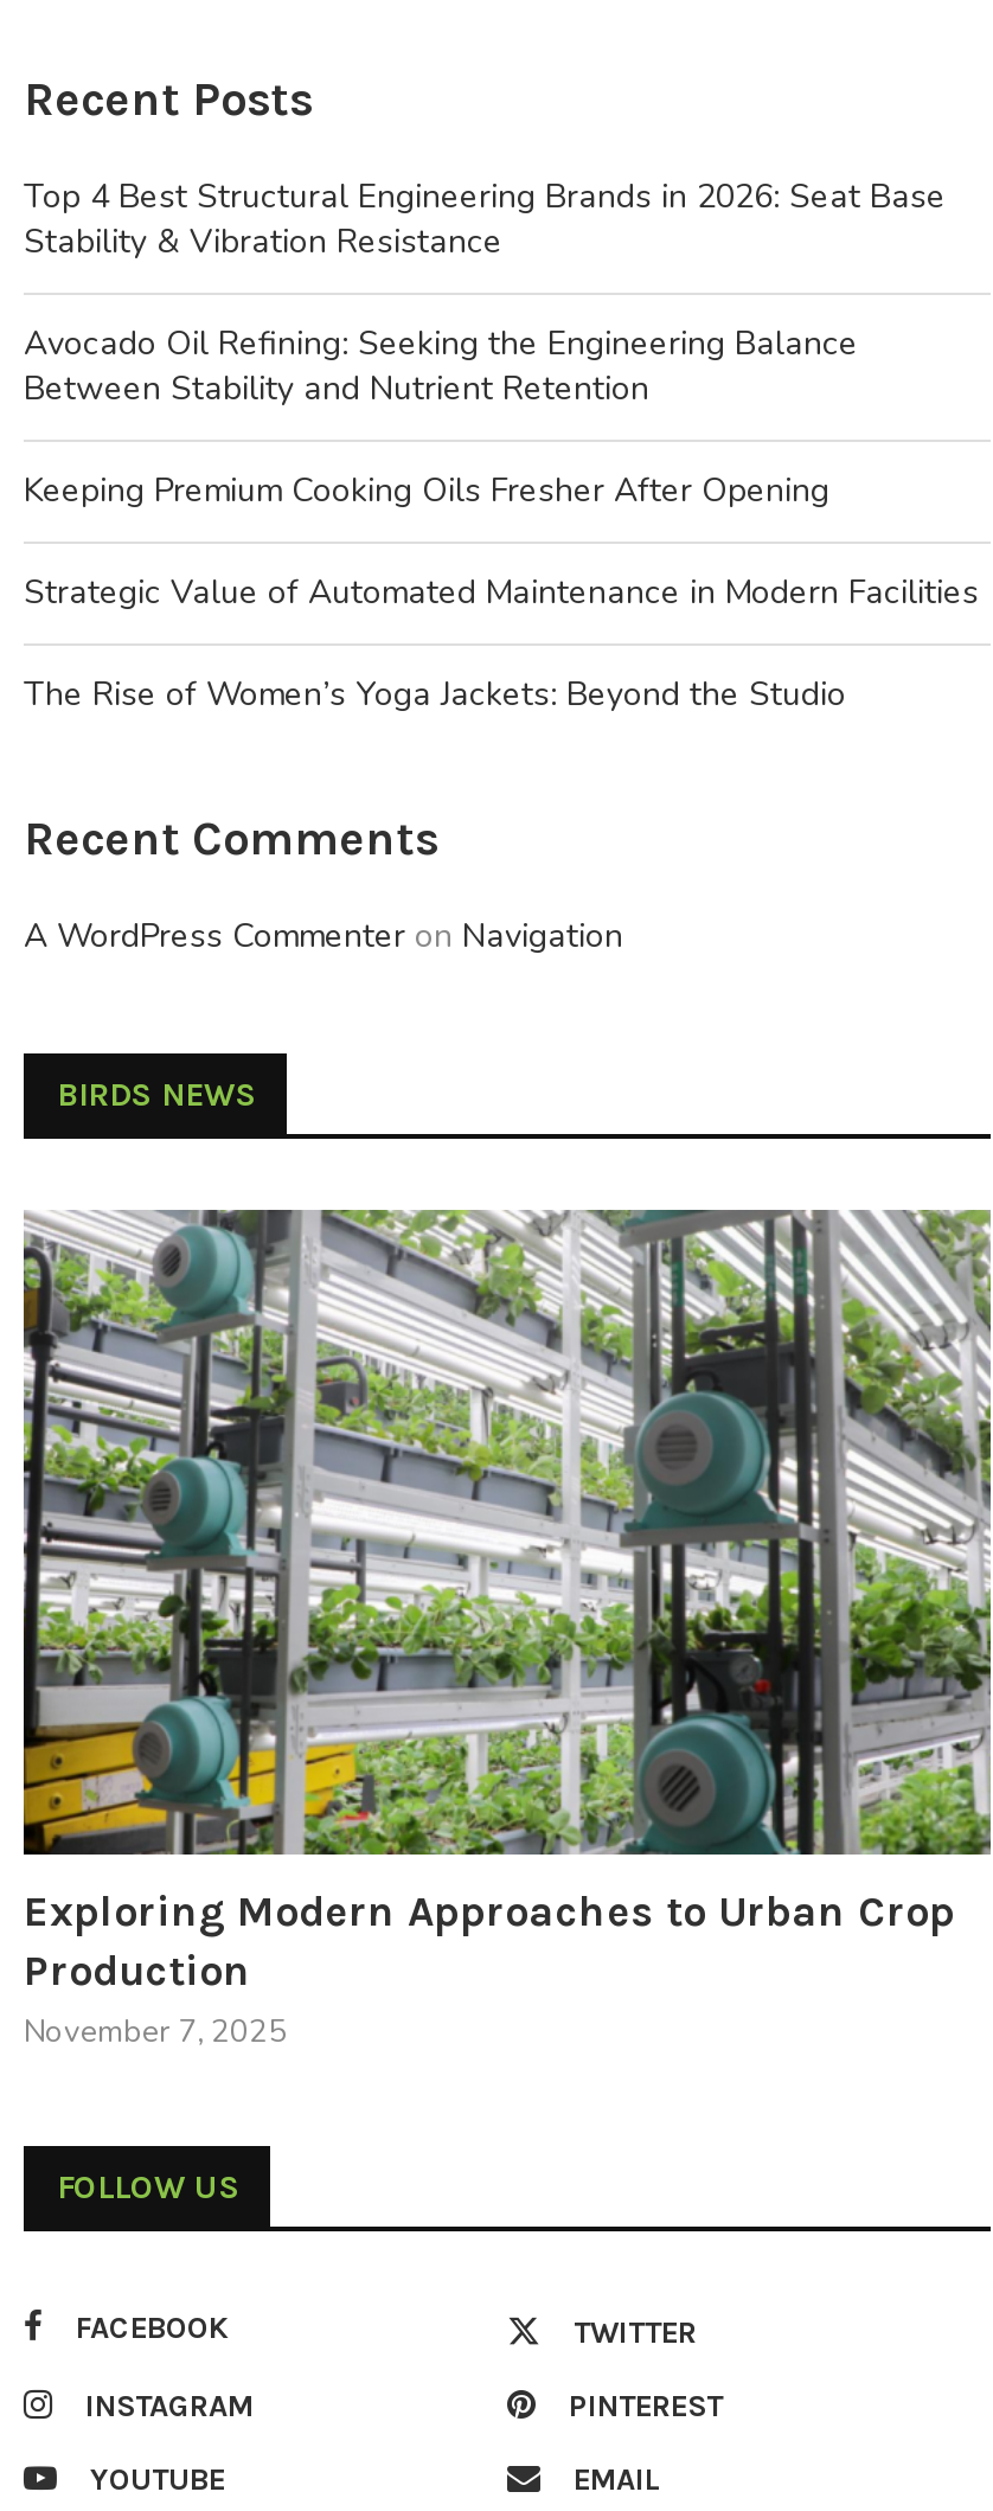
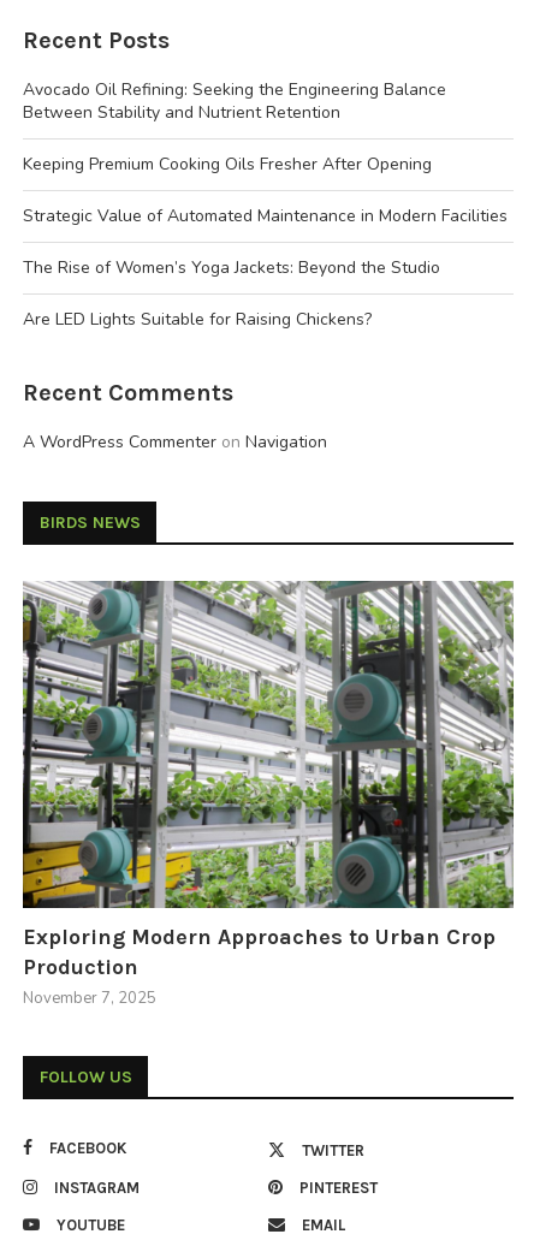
- Top 4 Best Structural Engineering Brands in 2026: Seat Base
- Stability & Vibration Resistance

moved up: Avocado Oil Refining: Seeking the Engineering Balance | Between Stability and Nutrient Retention | Keeping Premium Cooking Oils Fresher After Opening | Strategic Value of Automated Maintenance in Modern Facilities | The Rise of Women’s Yoga Jackets: Beyond the Studio

+ Are LED Lights Suitable for Raising Chickens?
